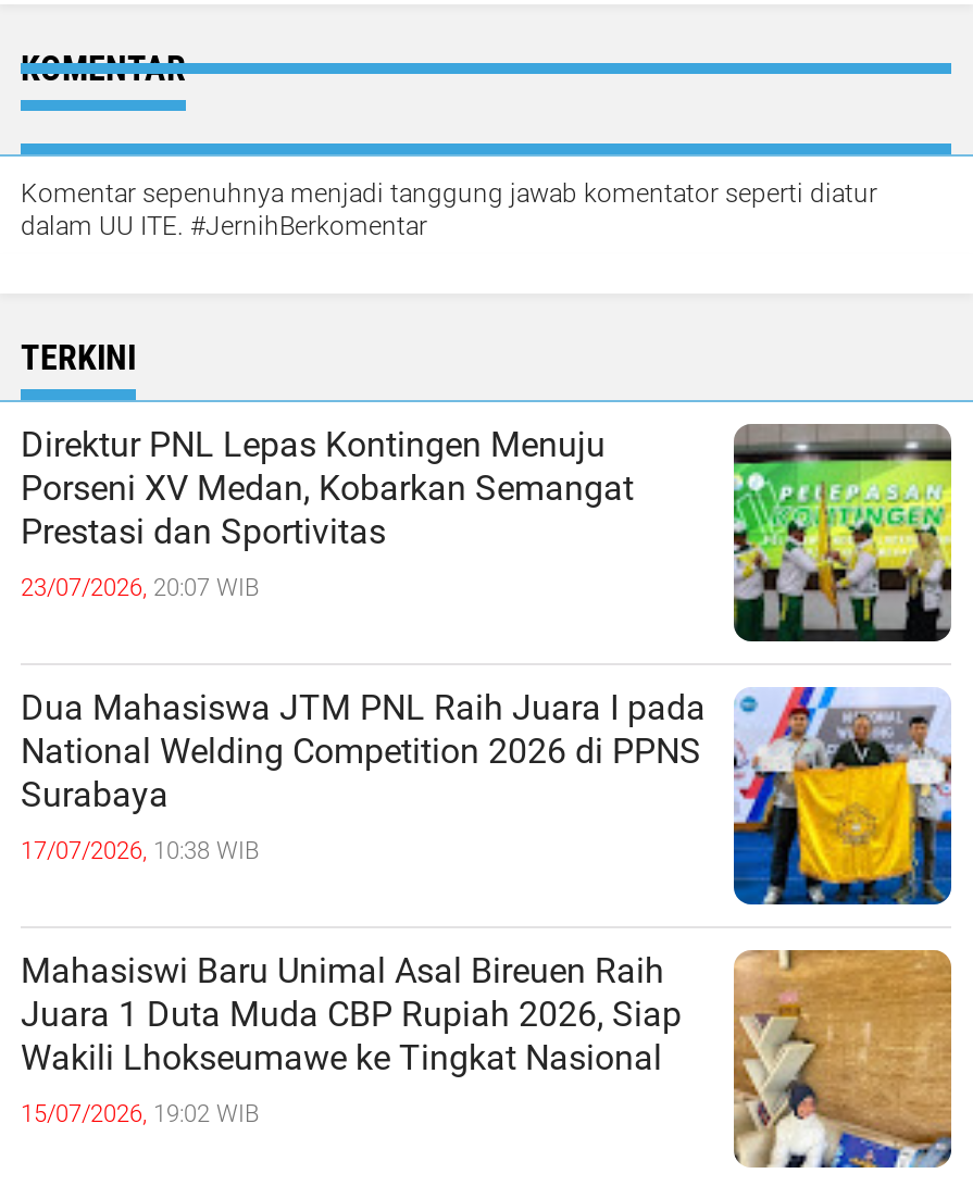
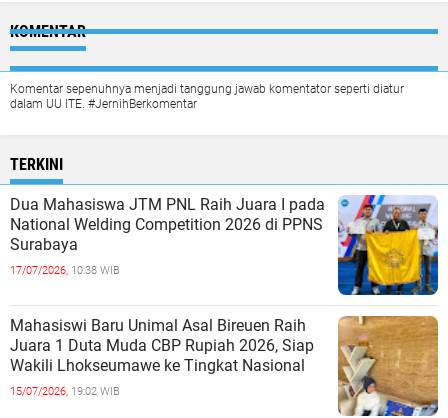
- Direktur PNL Lepas Kontingen Menuju
- Porseni XV Medan, Kobarkan Semangat
- Prestasi dan Sportivitas
- 23/07/2026, 20:07 WIB

- [image]
